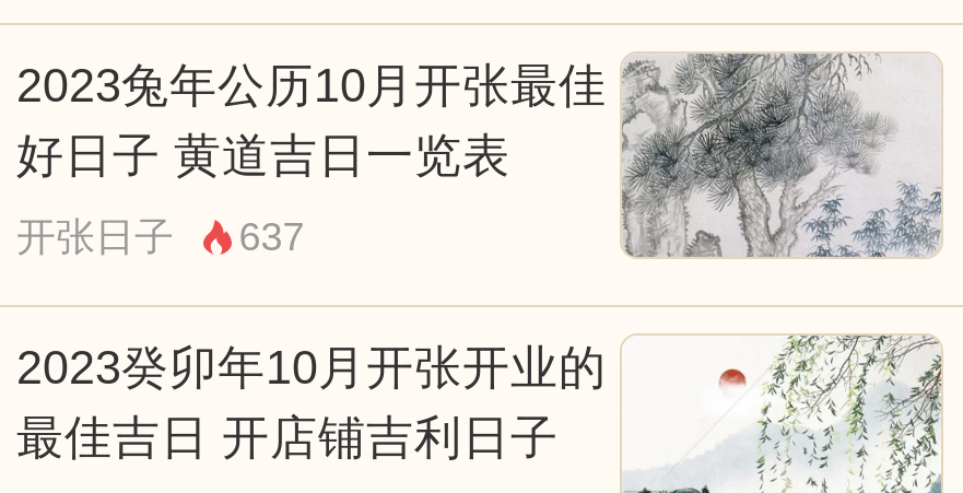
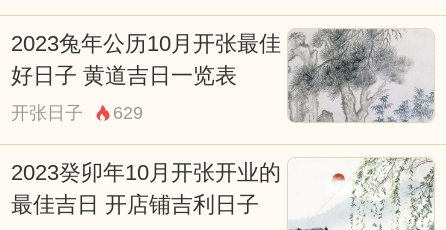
- 开张日子 637
+ 开张日子 629
